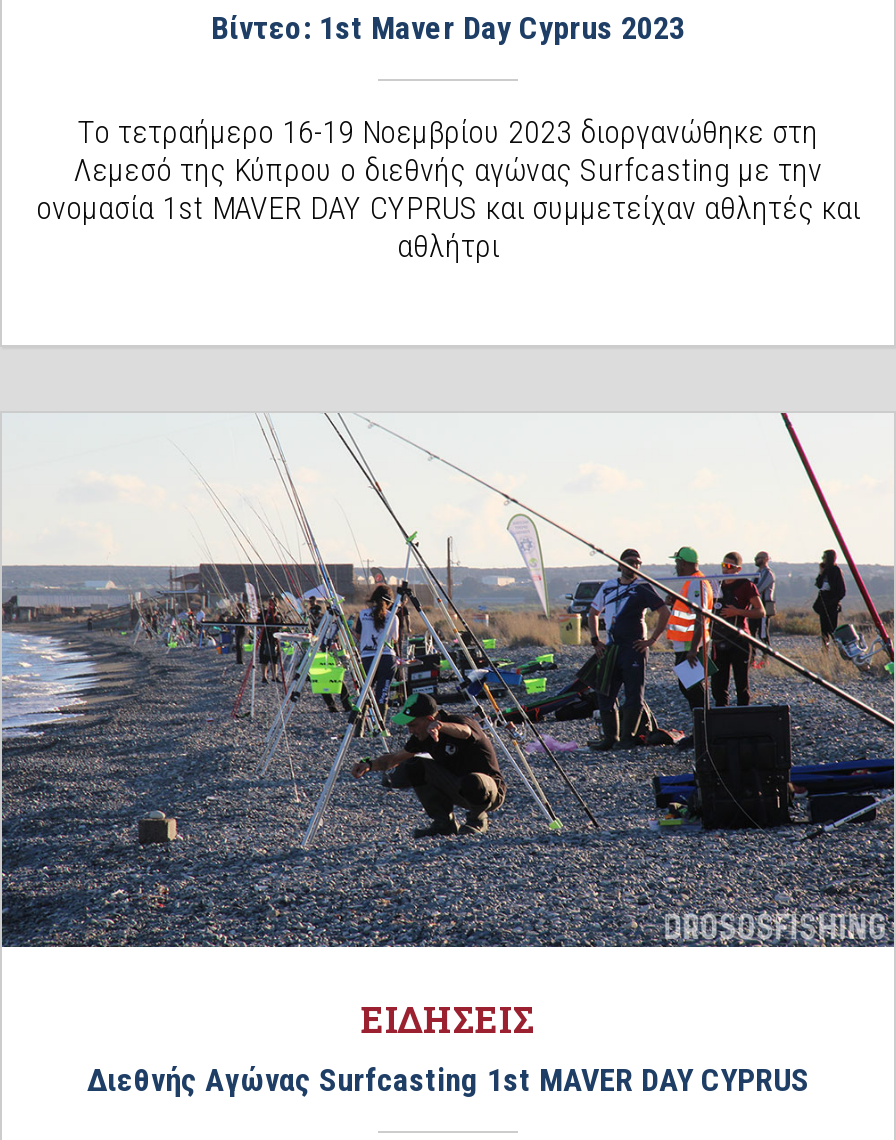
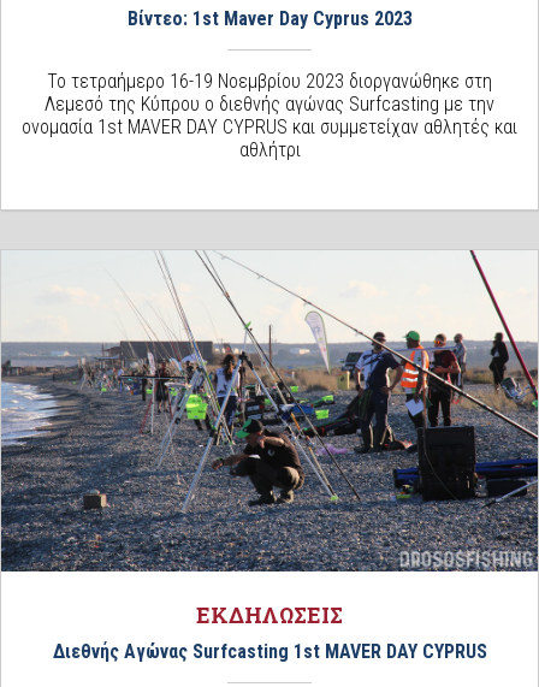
- ΕΙΔΗΣΕΙΣ
+ ΕΚΔΗΛΩΣΕΙΣ
